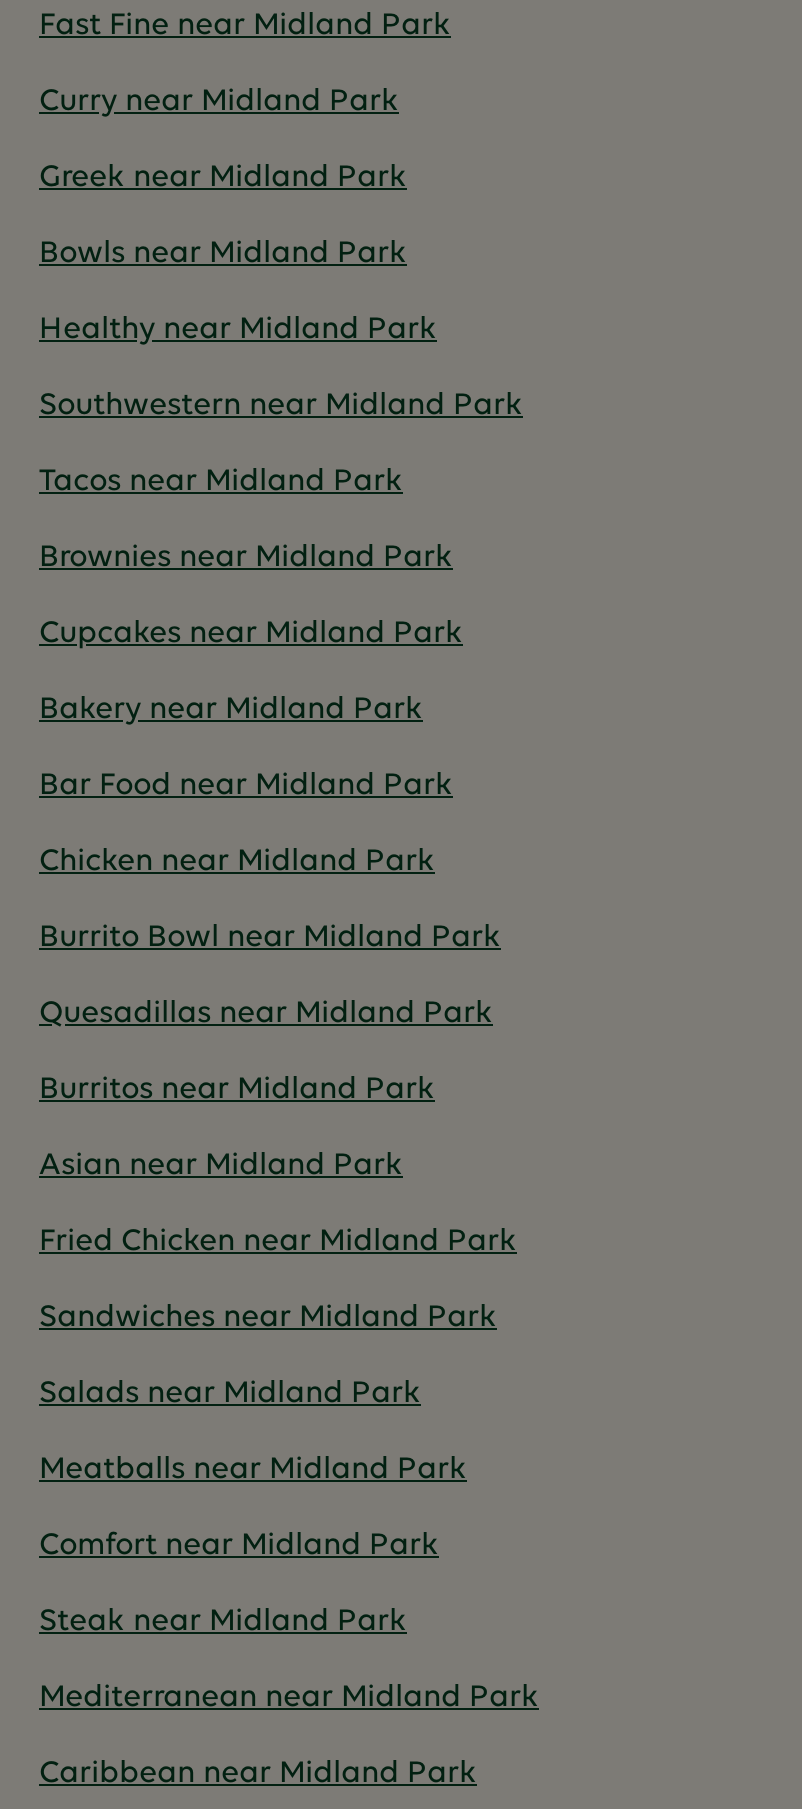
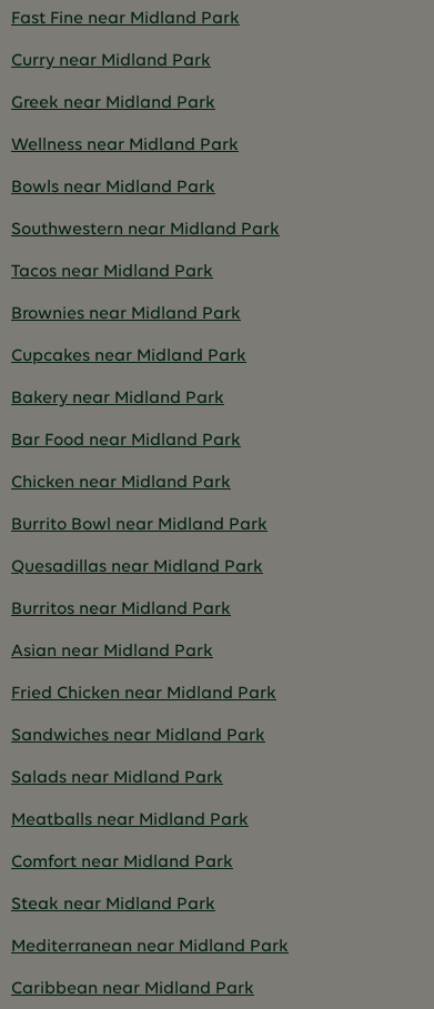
+ Wellness near Midland Park

moved down: Bowls near Midland Park

- Healthy near Midland Park
